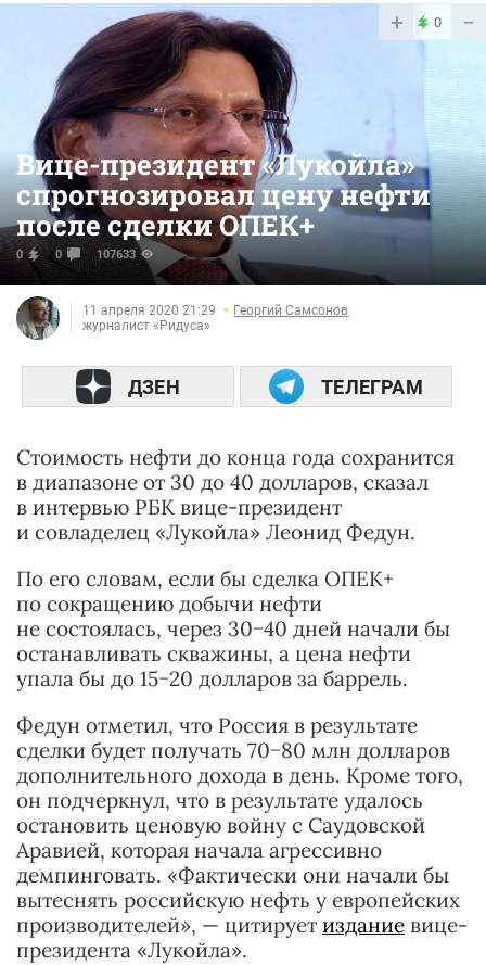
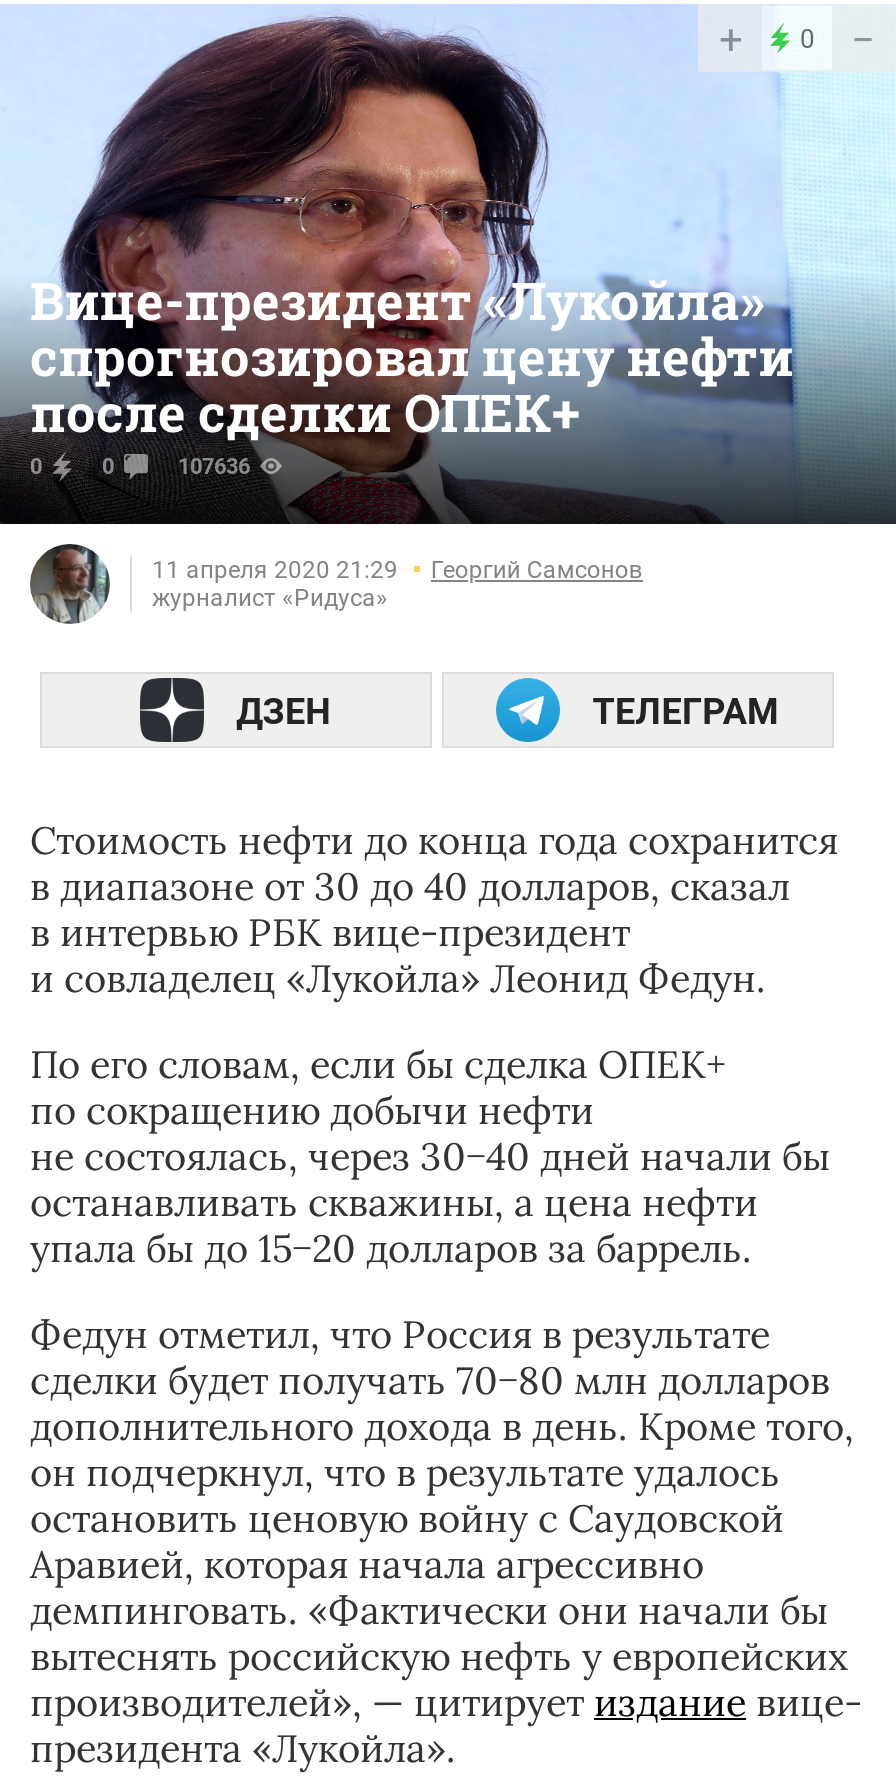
- 107633
+ 107636
